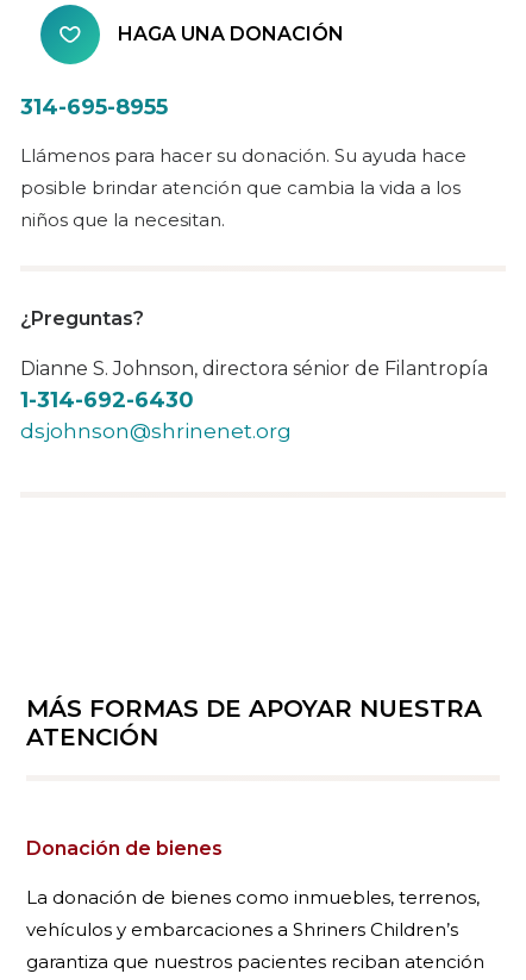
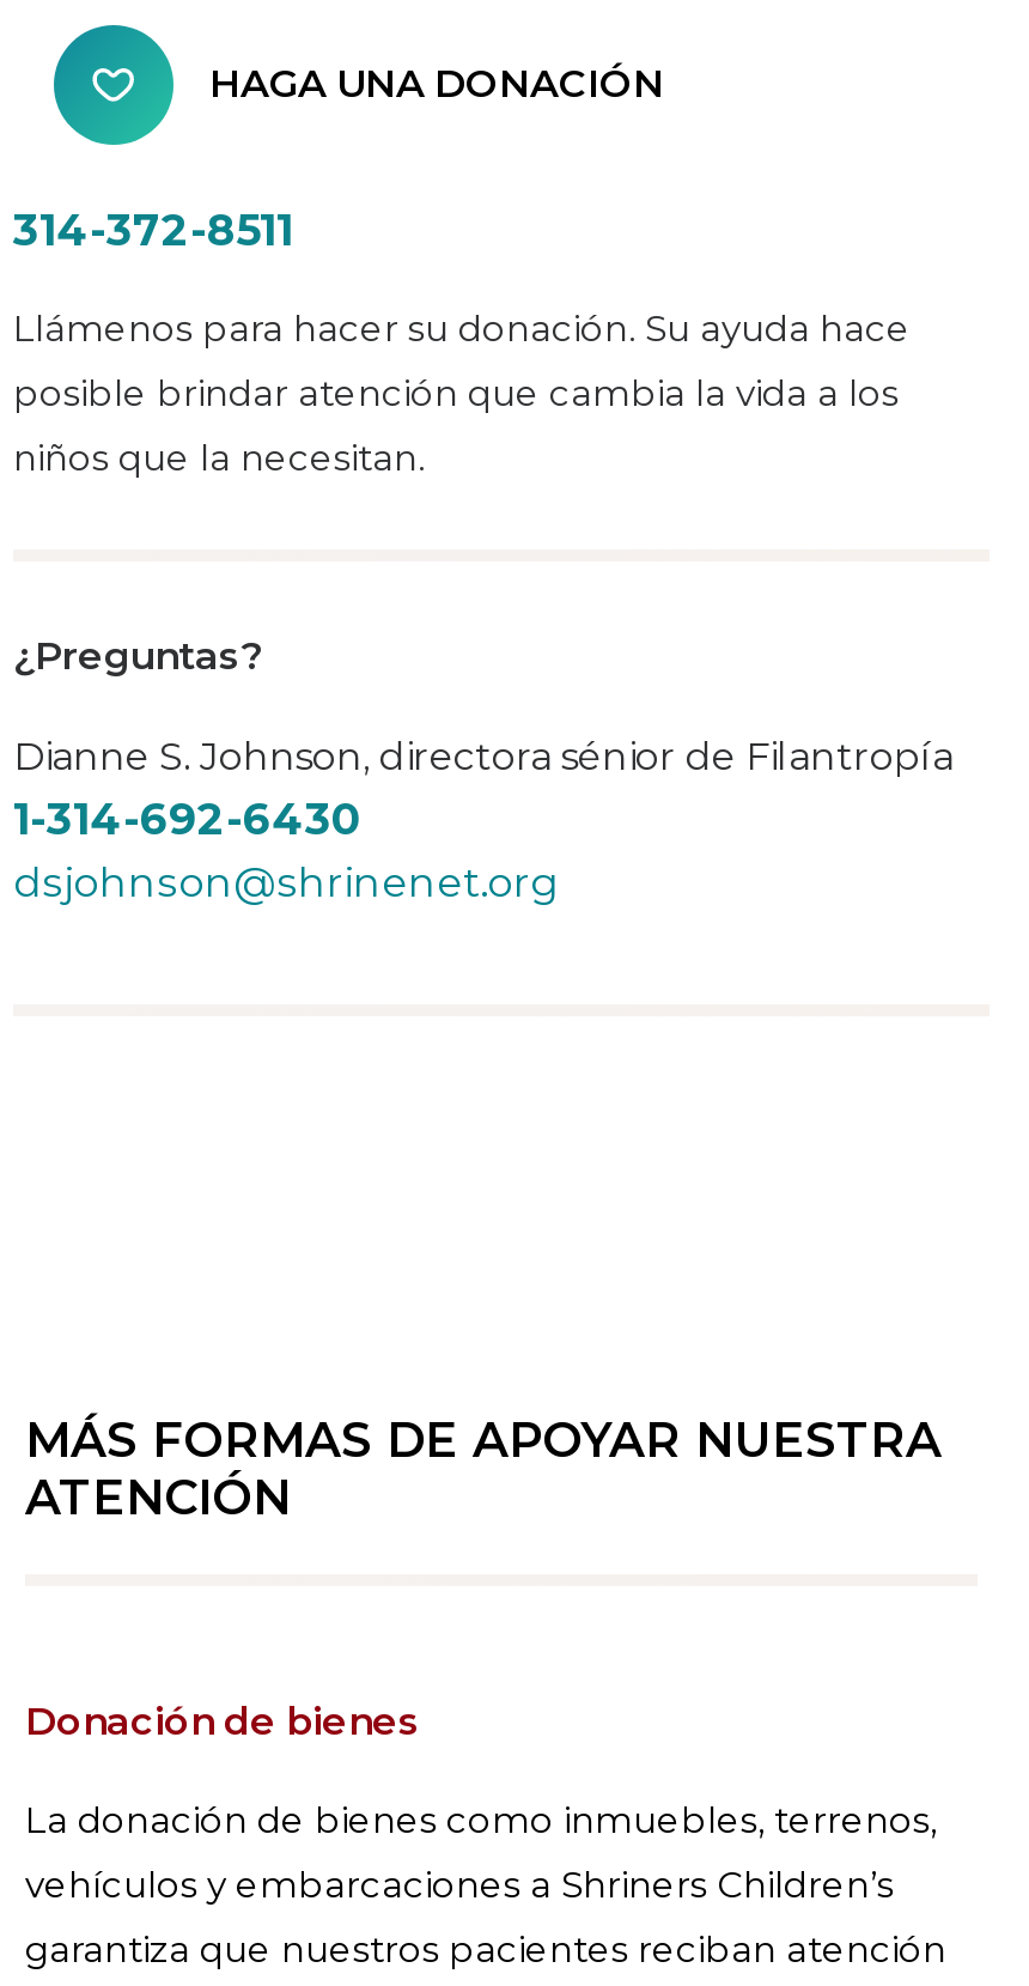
- 314-695-8955
+ 314-372-8511
